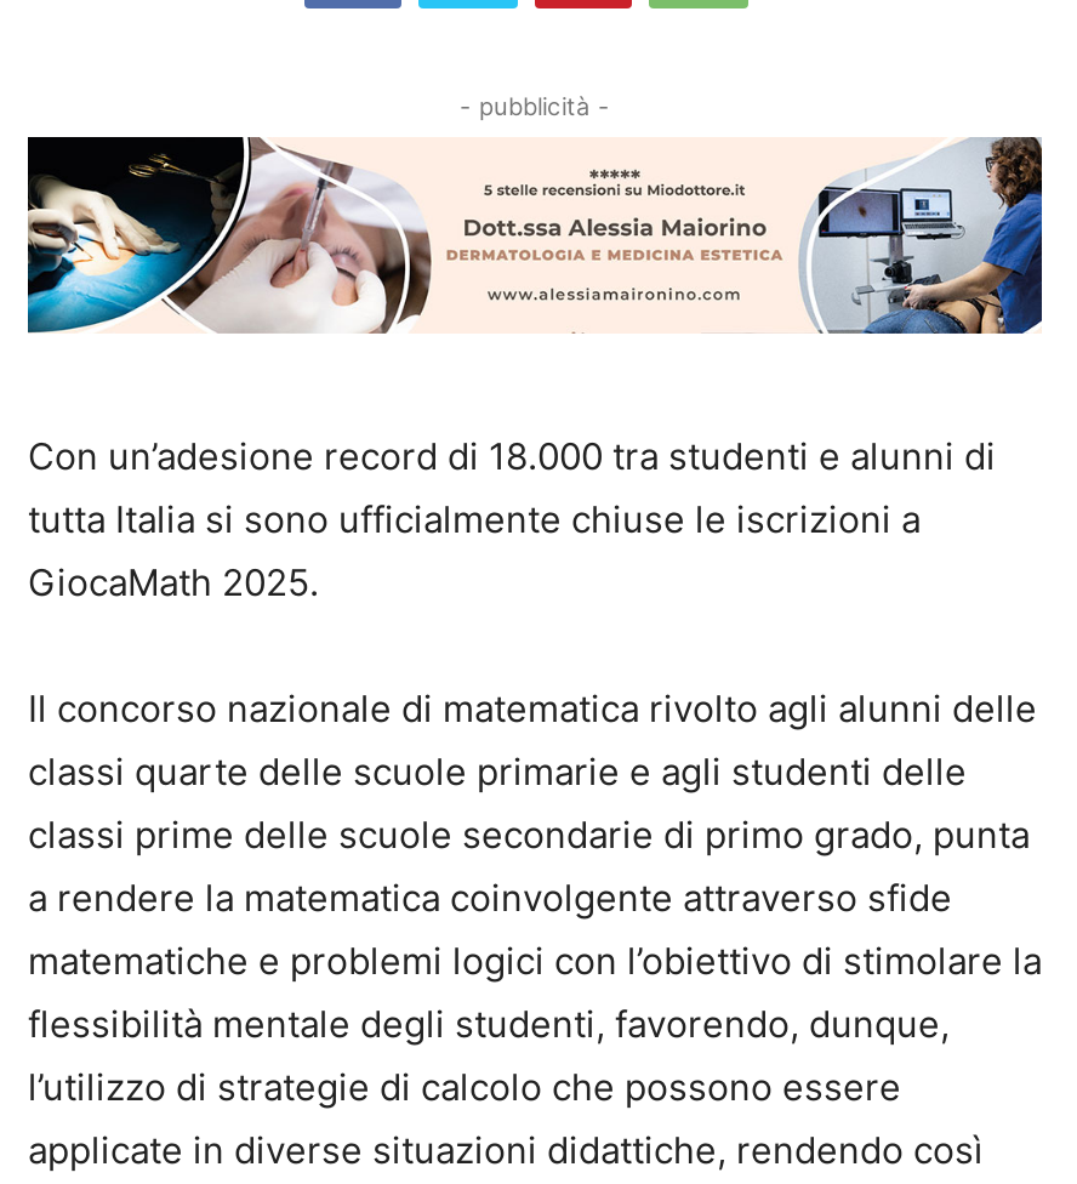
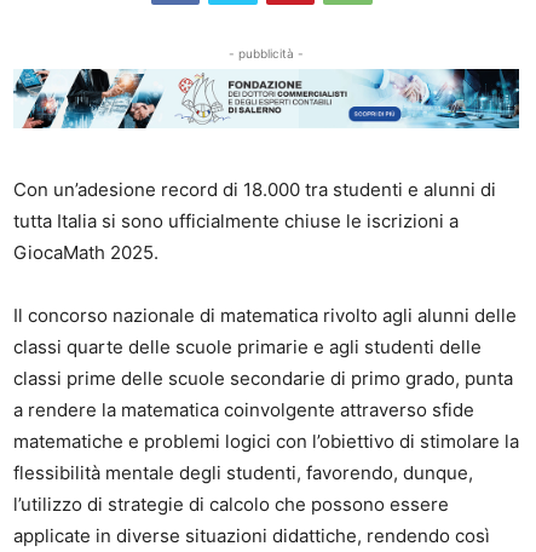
- [image]
+ [image]
